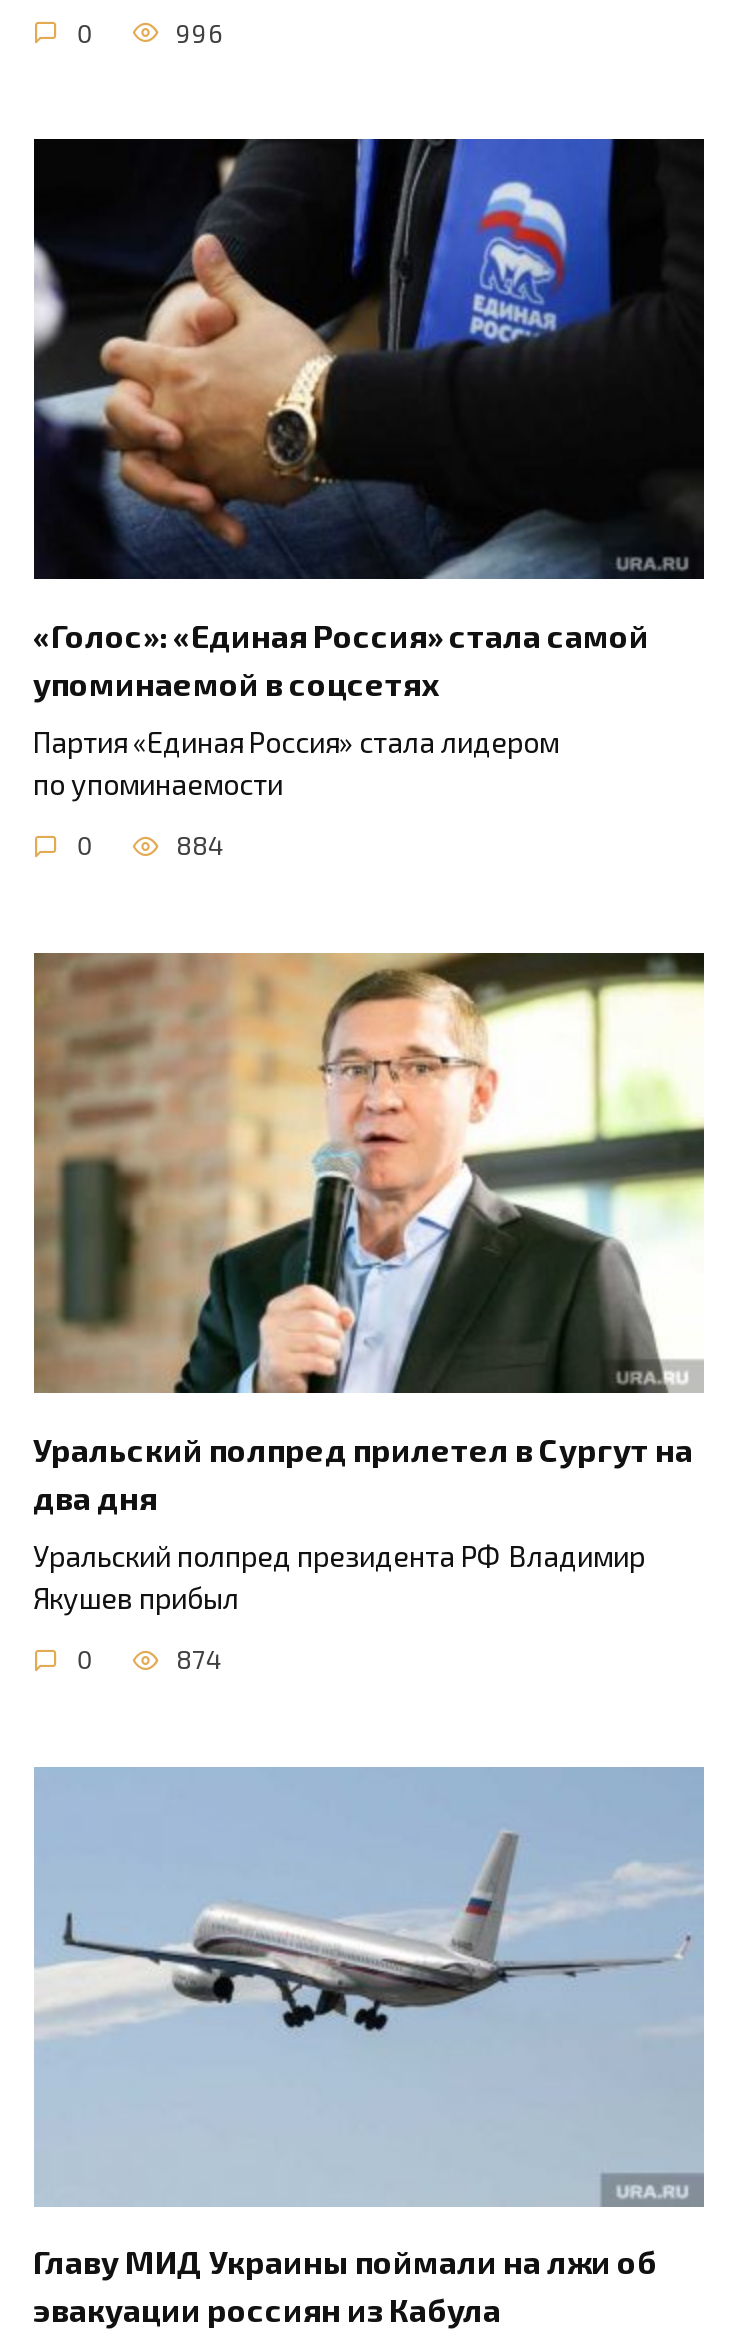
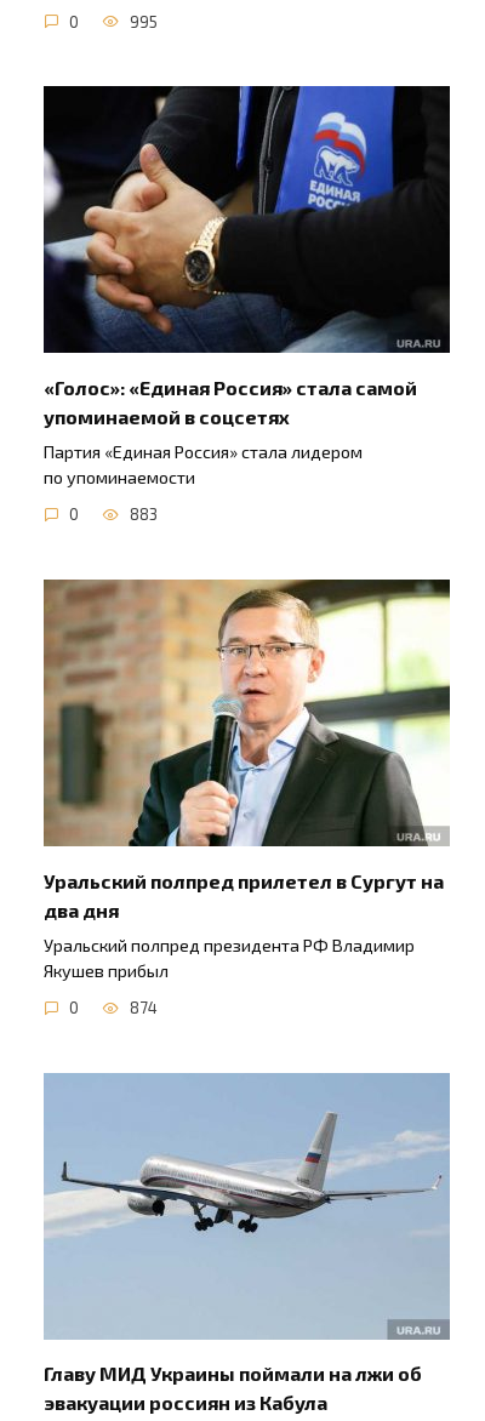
- 996
+ 995

- 884
+ 883
